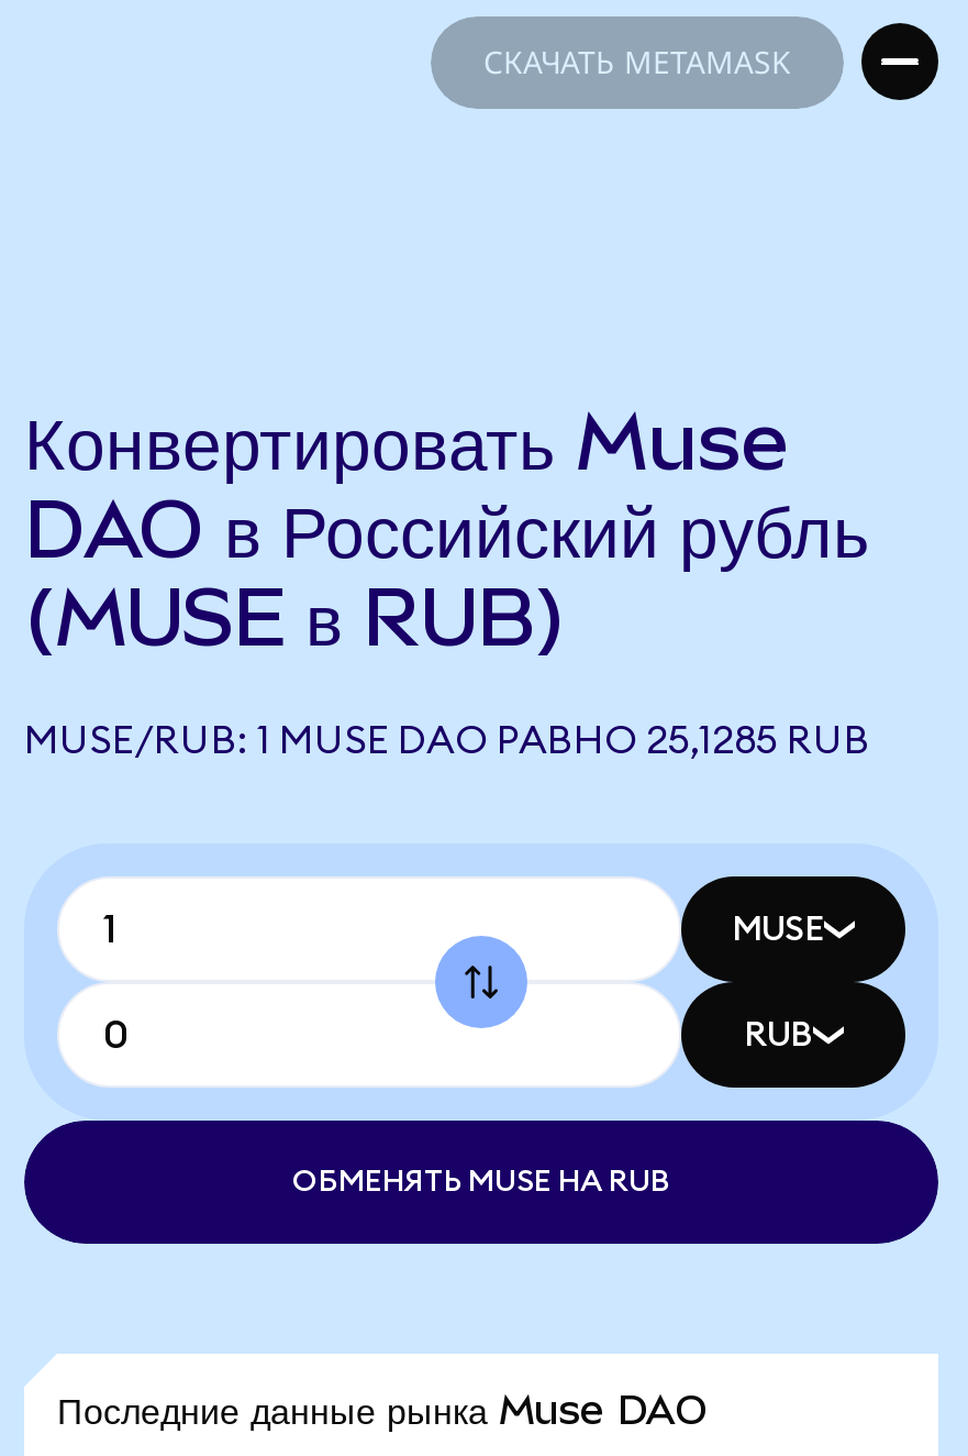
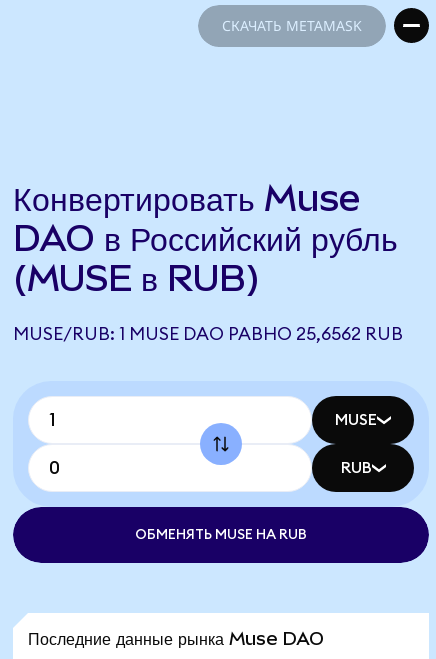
- MUSE/RUB: 1 MUSE DAO РАВНО 25,1285 RUB
+ MUSE/RUB: 1 MUSE DAO РАВНО 25,6562 RUB
